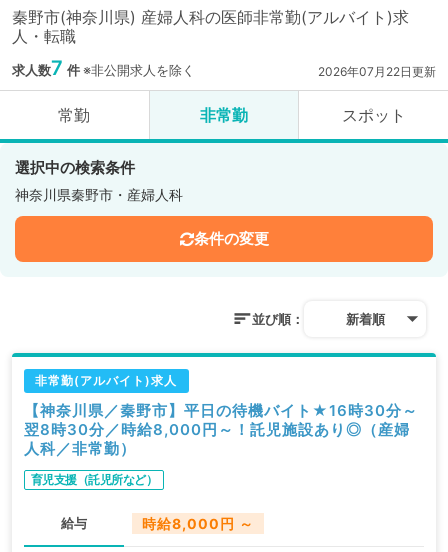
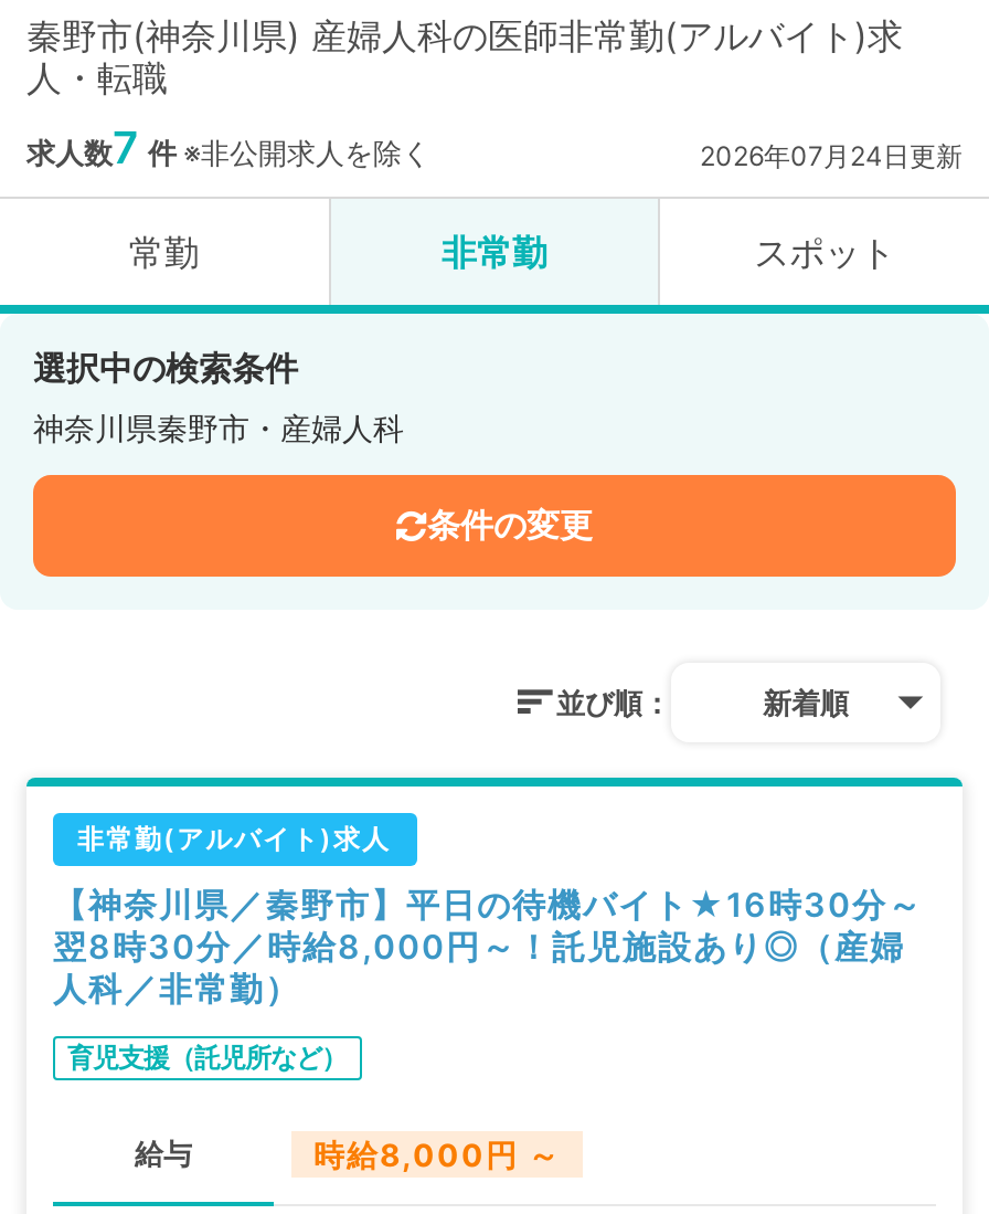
- 2026年07月22日更新
+ 2026年07月24日更新
